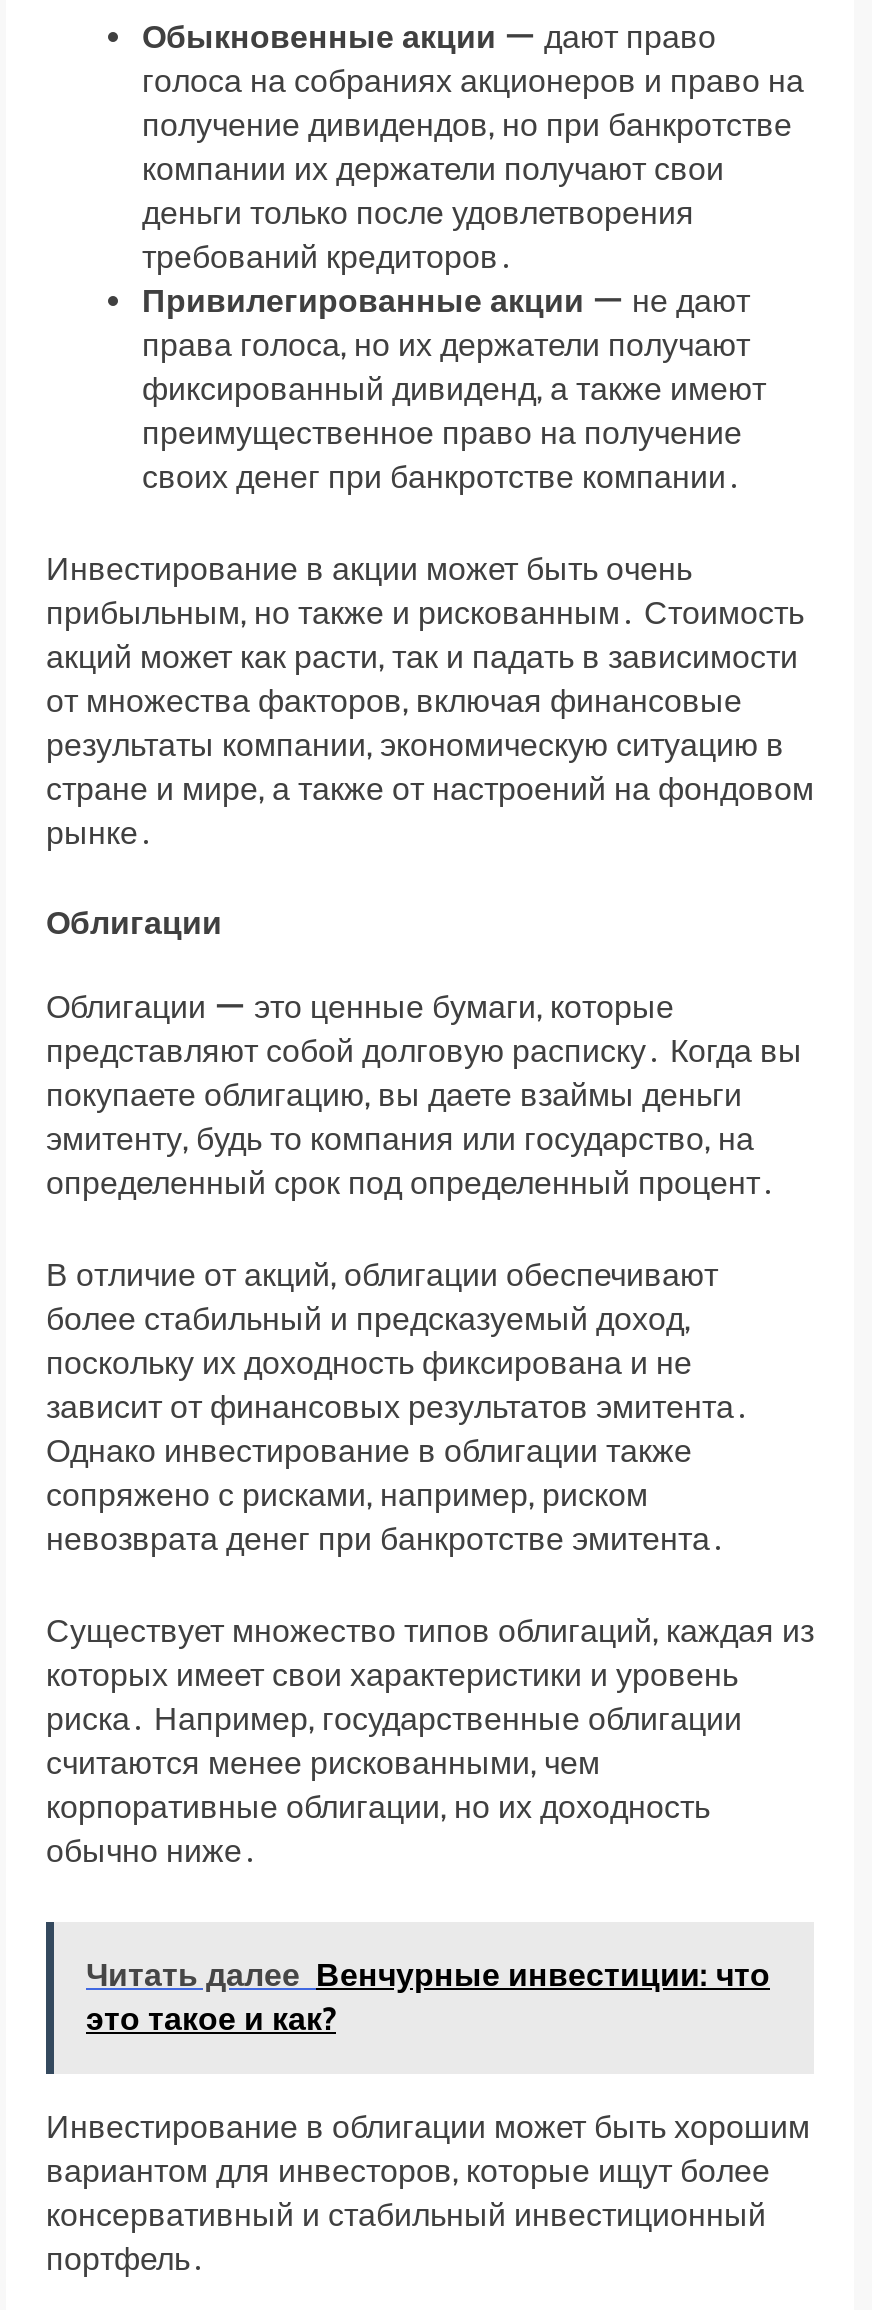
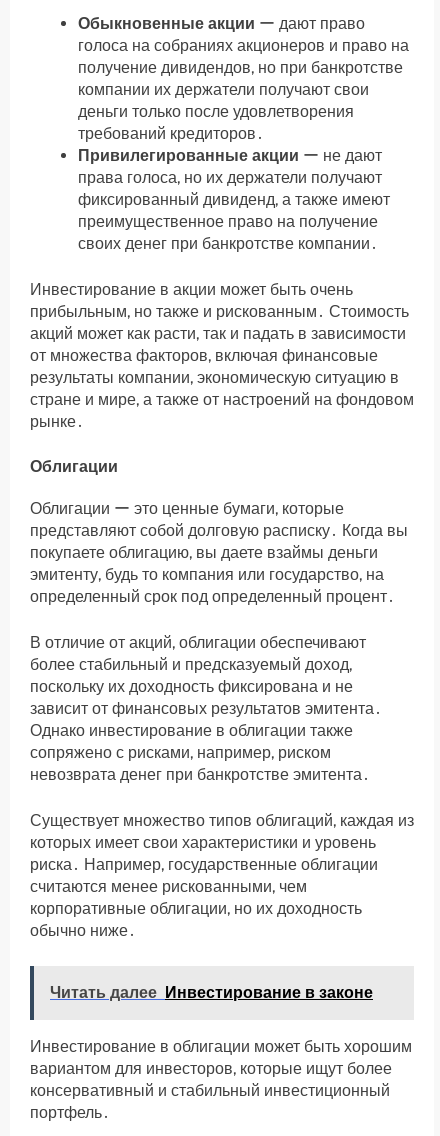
- Читать далее Венчурные инвестиции: что
- это такое и как?
+ Читать далее Инвестирование в законе
